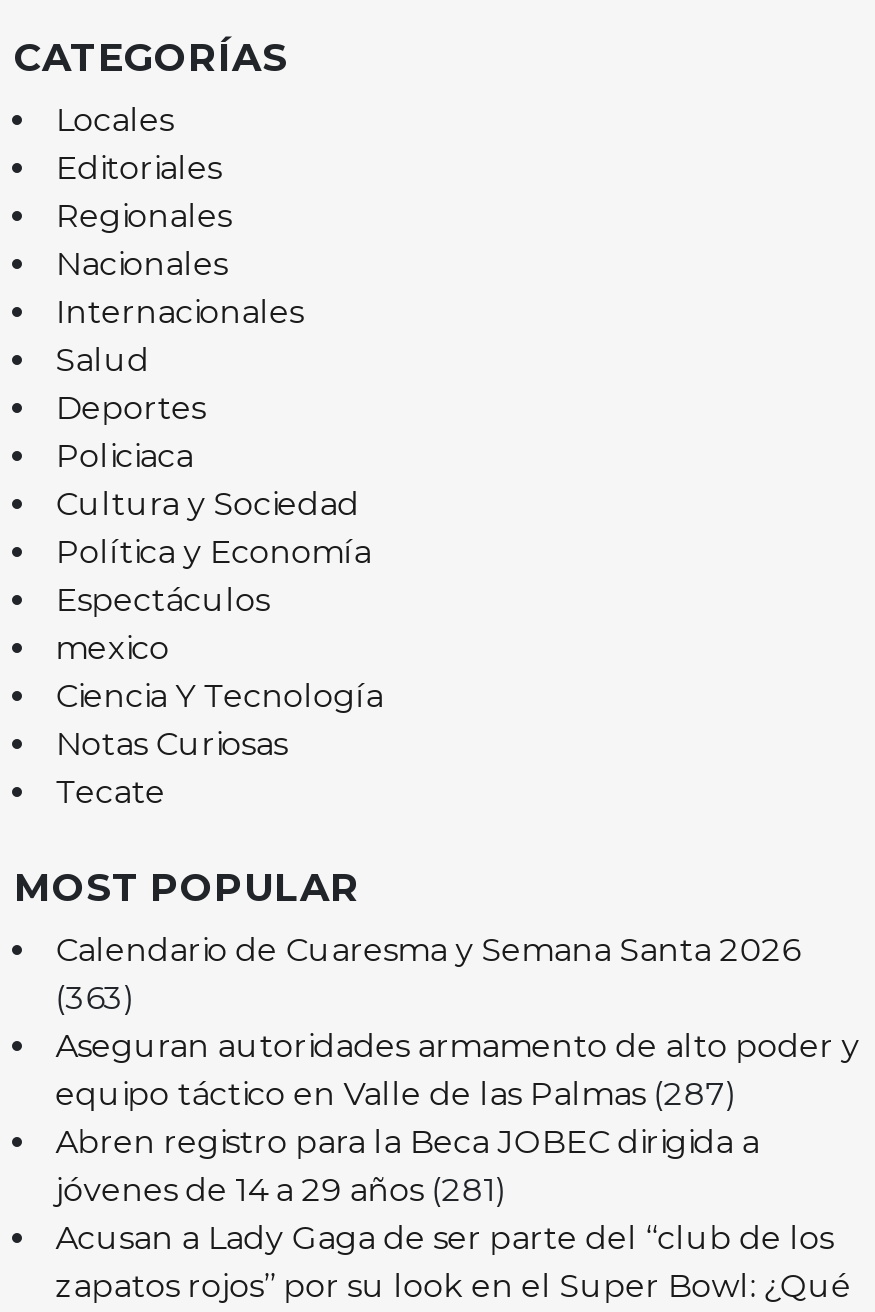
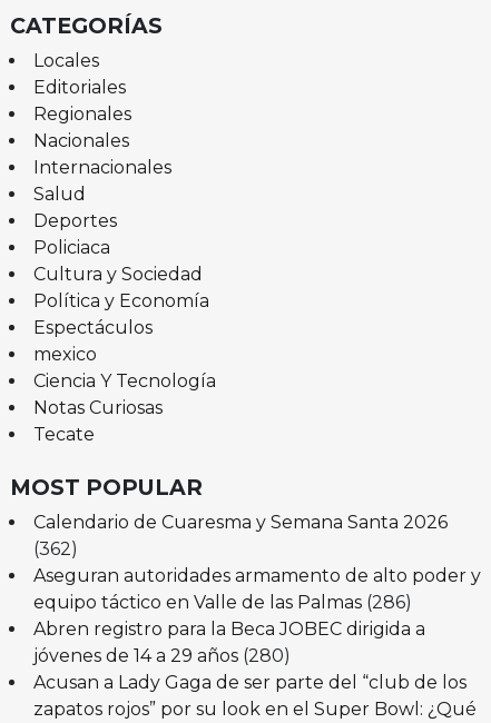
- (363)
+ (362)

- equipo táctico en Valle de las Palmas (287)
+ equipo táctico en Valle de las Palmas (286)

- jóvenes de 14 a 29 años (281)
+ jóvenes de 14 a 29 años (280)
